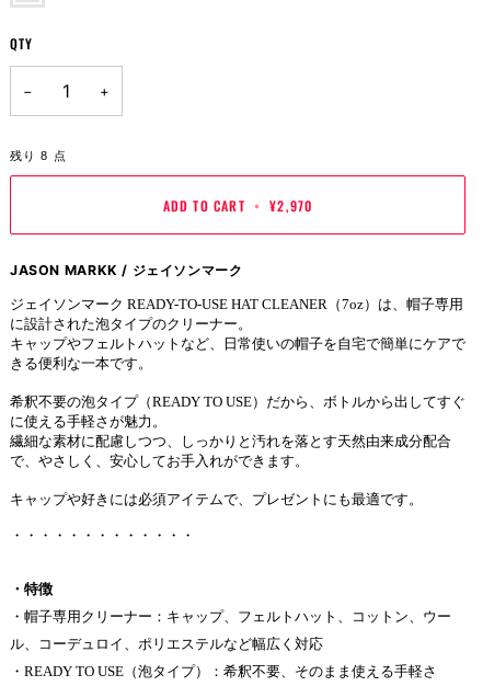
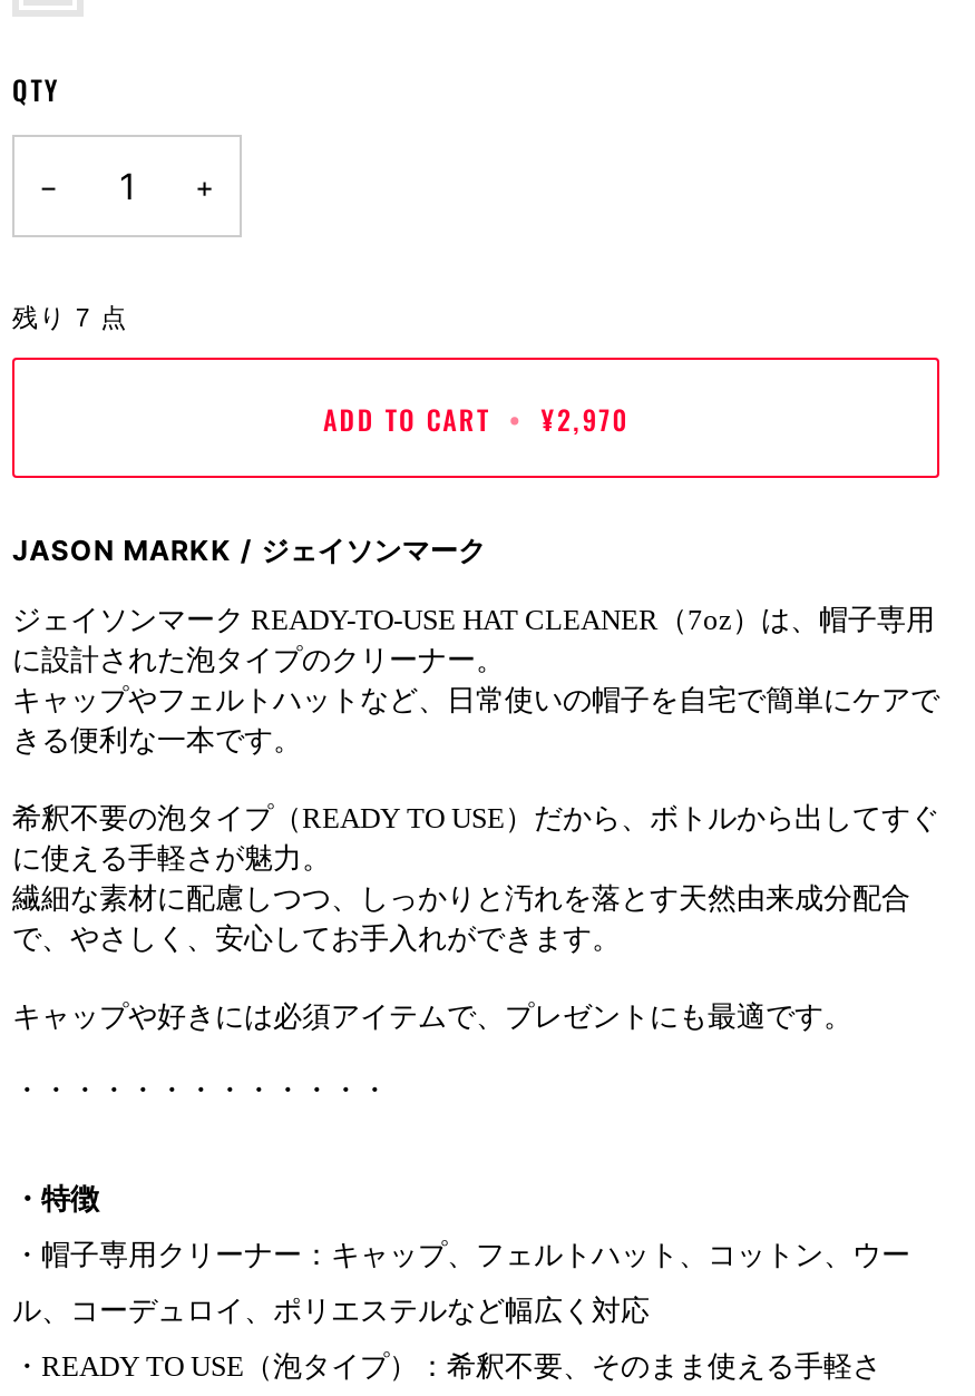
- 残り8点
+ 残り7点
